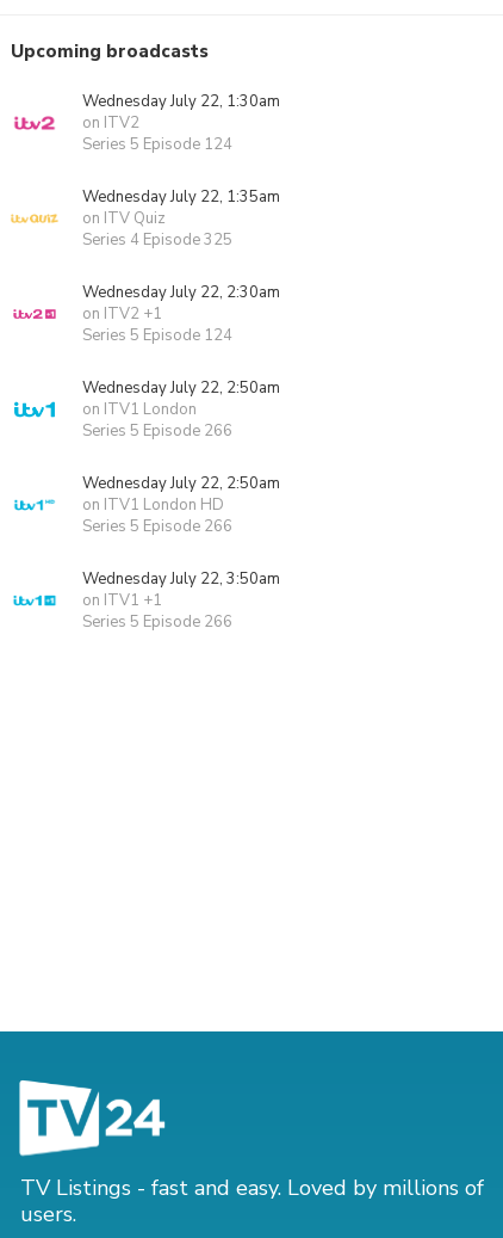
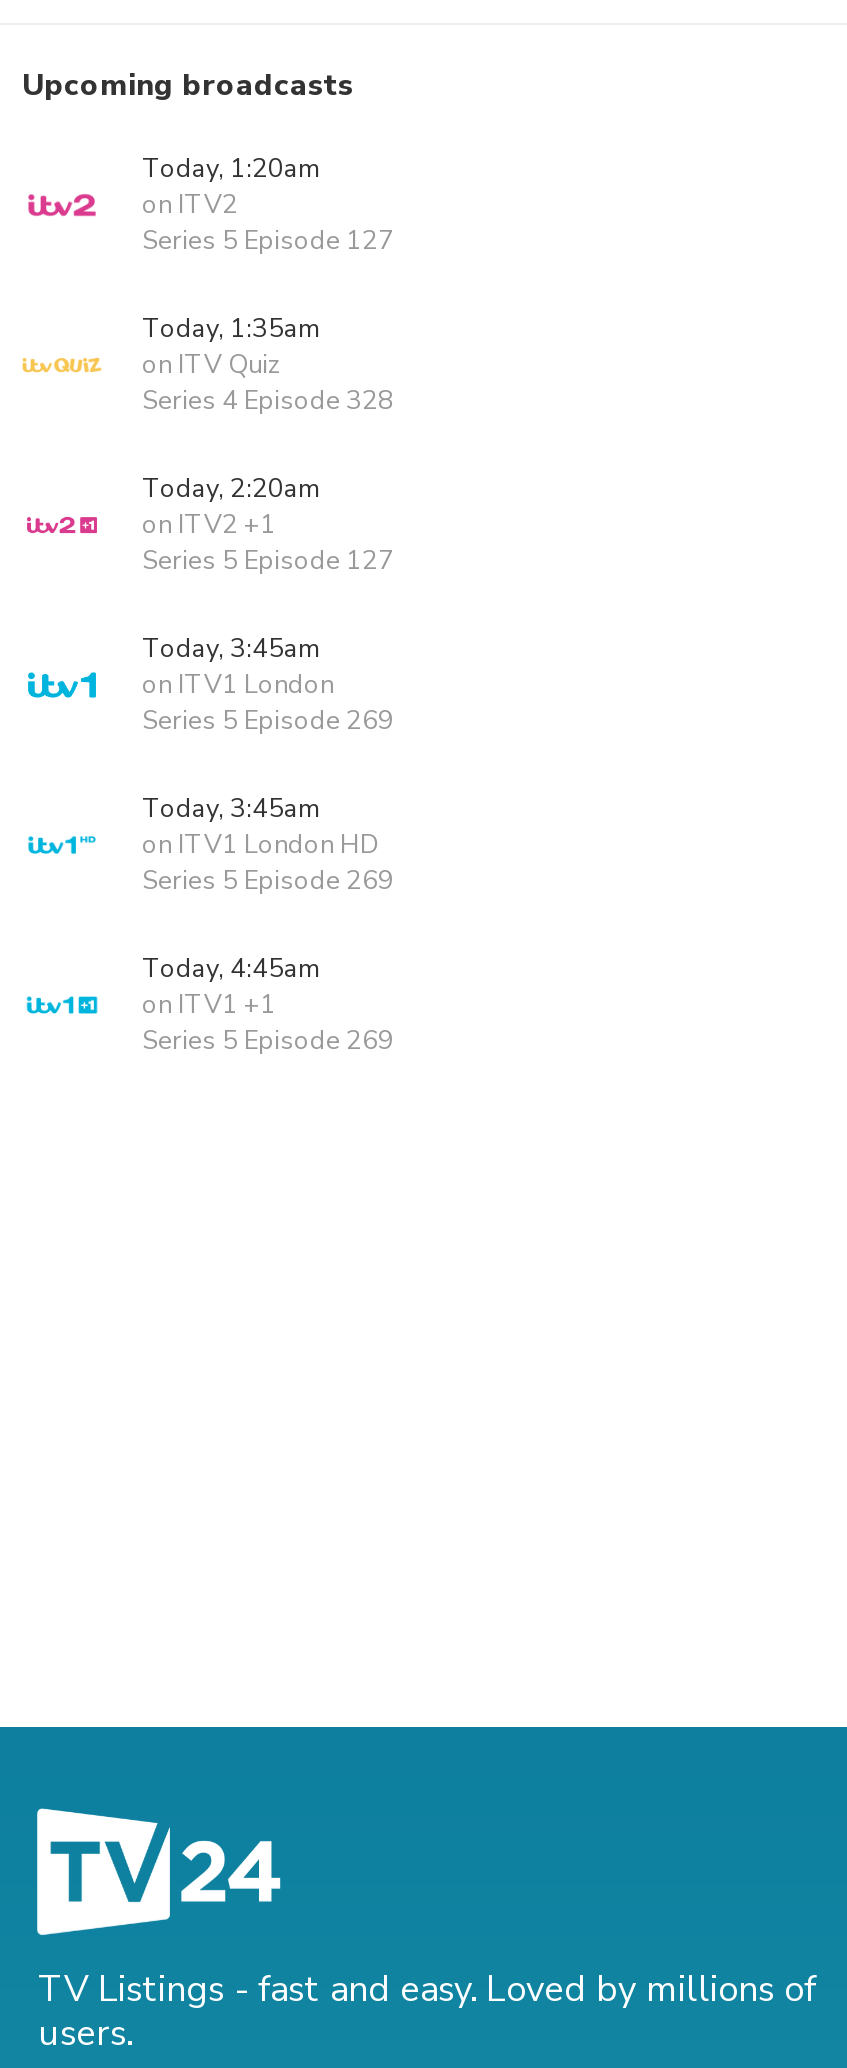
- Wednesday July 22, 1:30am
+ Today, 1:20am

- Series 5 Episode 124
+ Series 5 Episode 127

- Wednesday July 22, 1:35am
+ Today, 1:35am

- Series 4 Episode 325
+ Series 4 Episode 328

- Wednesday July 22, 2:30am
+ Today, 2:20am

- Series 5 Episode 124
+ Series 5 Episode 127

- Wednesday July 22, 2:50am
+ Today, 3:45am

- Series 5 Episode 266
+ Series 5 Episode 269

- Wednesday July 22, 2:50am
+ Today, 3:45am

- Series 5 Episode 266
+ Series 5 Episode 269

- Wednesday July 22, 3:50am
+ Today, 4:45am

- Series 5 Episode 266
+ Series 5 Episode 269
